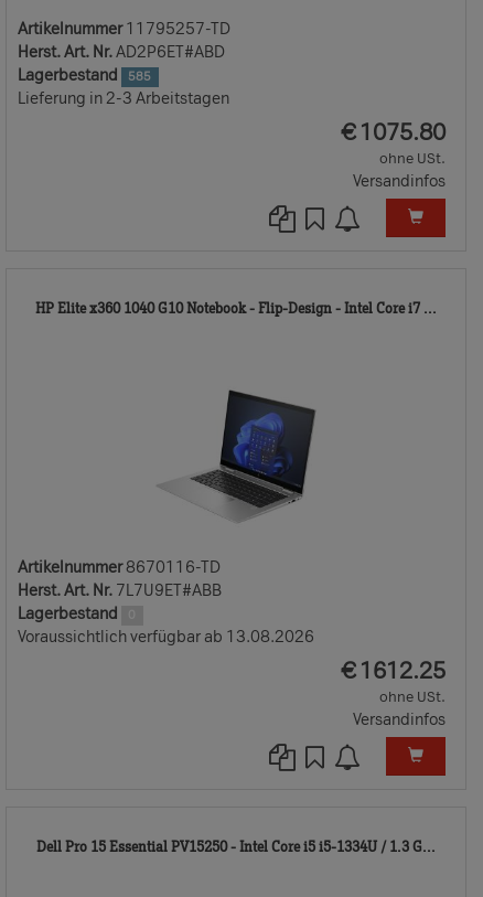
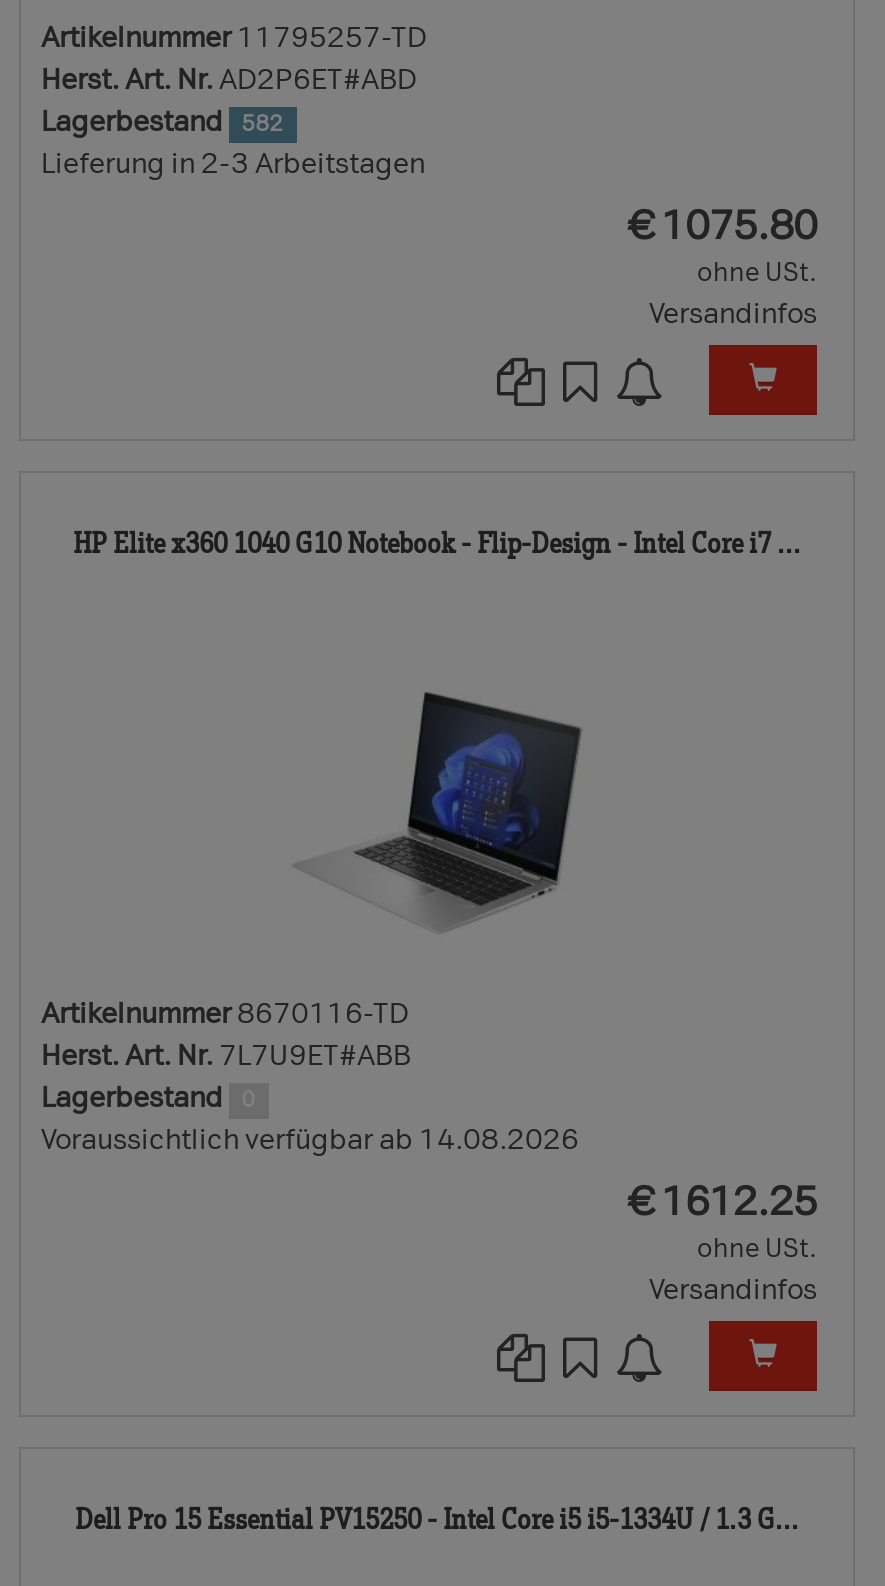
- Lagerbestand 585
+ Lagerbestand 582

- Voraussichtlich verfügbar ab 13.08.2026
+ Voraussichtlich verfügbar ab 14.08.2026
